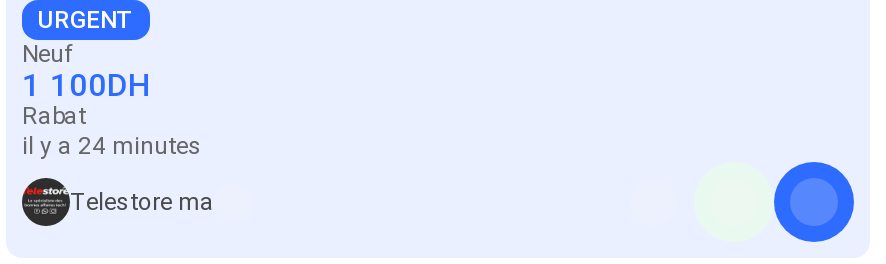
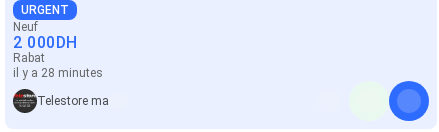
- 1 100DH
+ 2 000DH

- il y a 24 minutes
+ il y a 28 minutes
